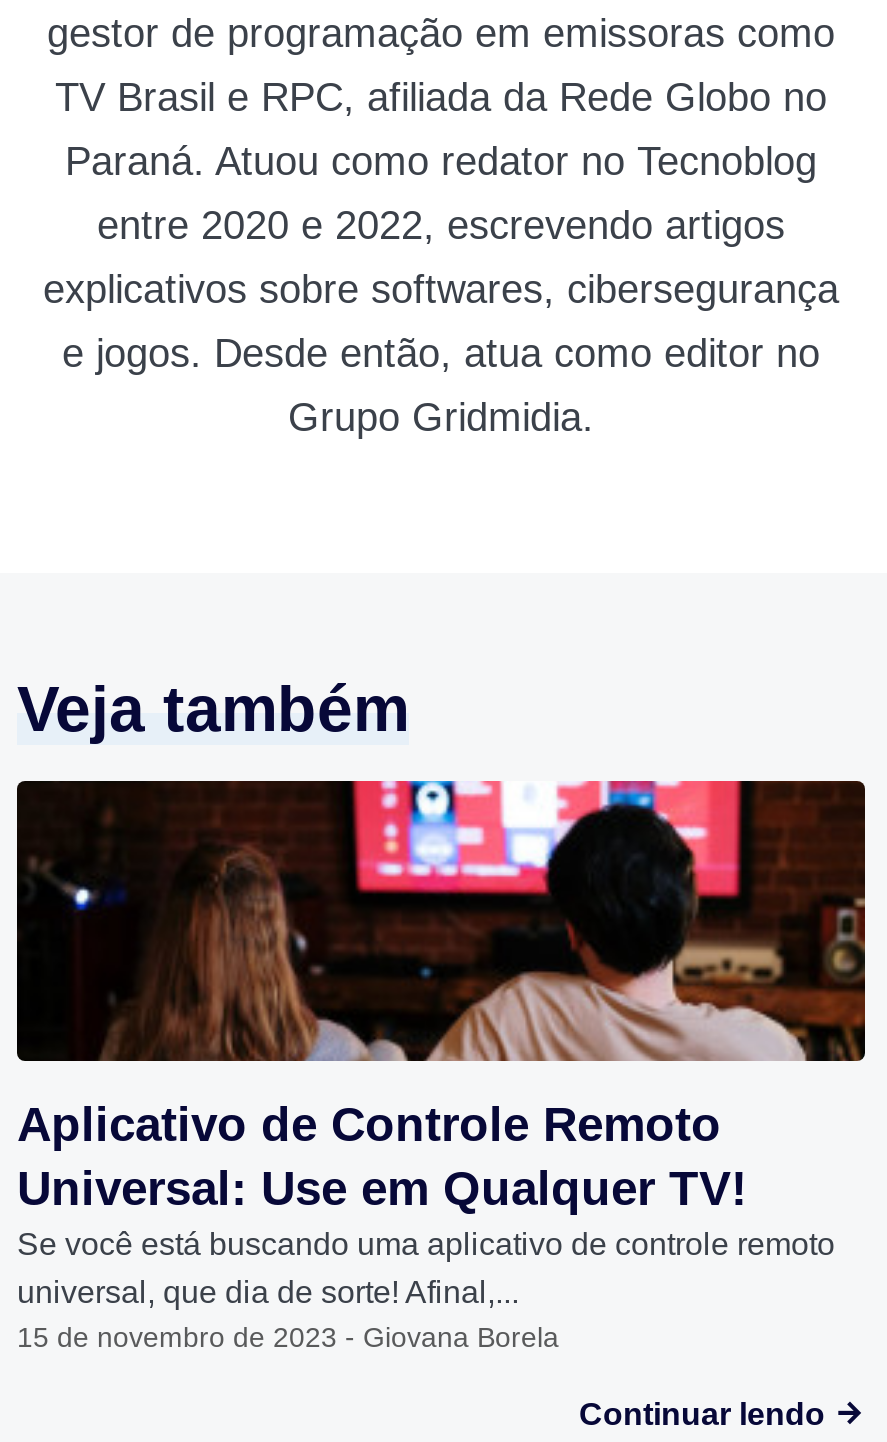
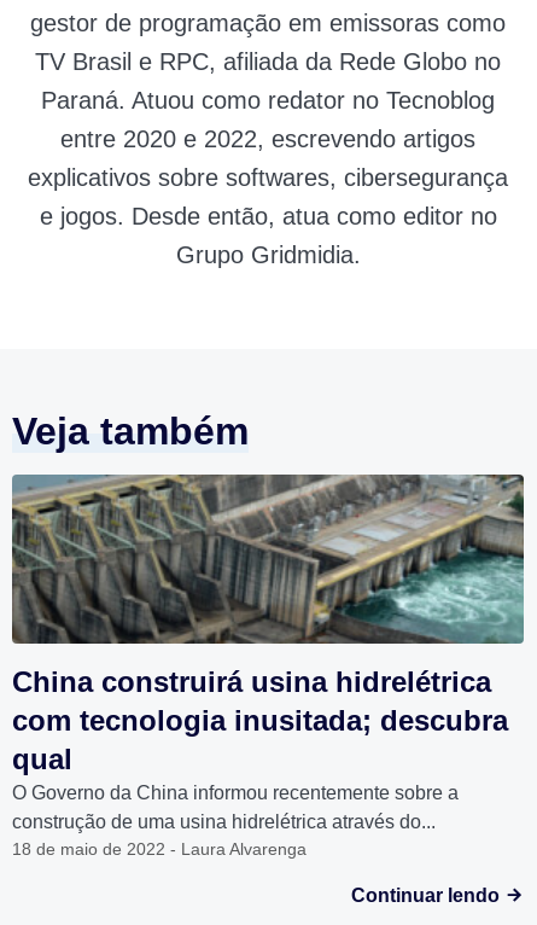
- [image]
- Aplicativo de Controle Remoto
- Universal: Use em Qualquer TV!
- Se você está buscando uma aplicativo de controle remoto
- universal, que dia de sorte! Afinal,...
- 15 de novembro de 2023 - Giovana Borela
+ [image]
+ China construirá usina hidrelétrica
+ com tecnologia inusitada; descubra
+ qual
+ O Governo da China informou recentemente sobre a
+ construção de uma usina hidrelétrica através do...
+ 18 de maio de 2022 - Laura Alvarenga
